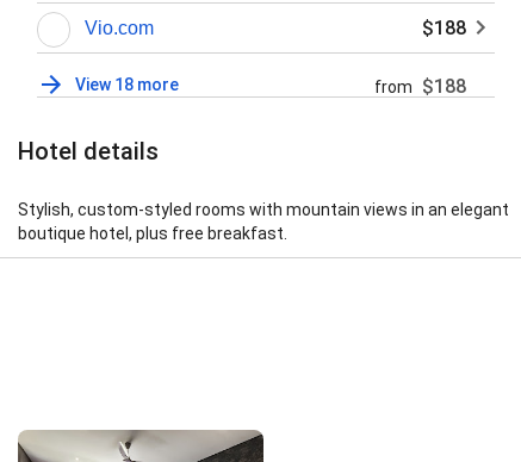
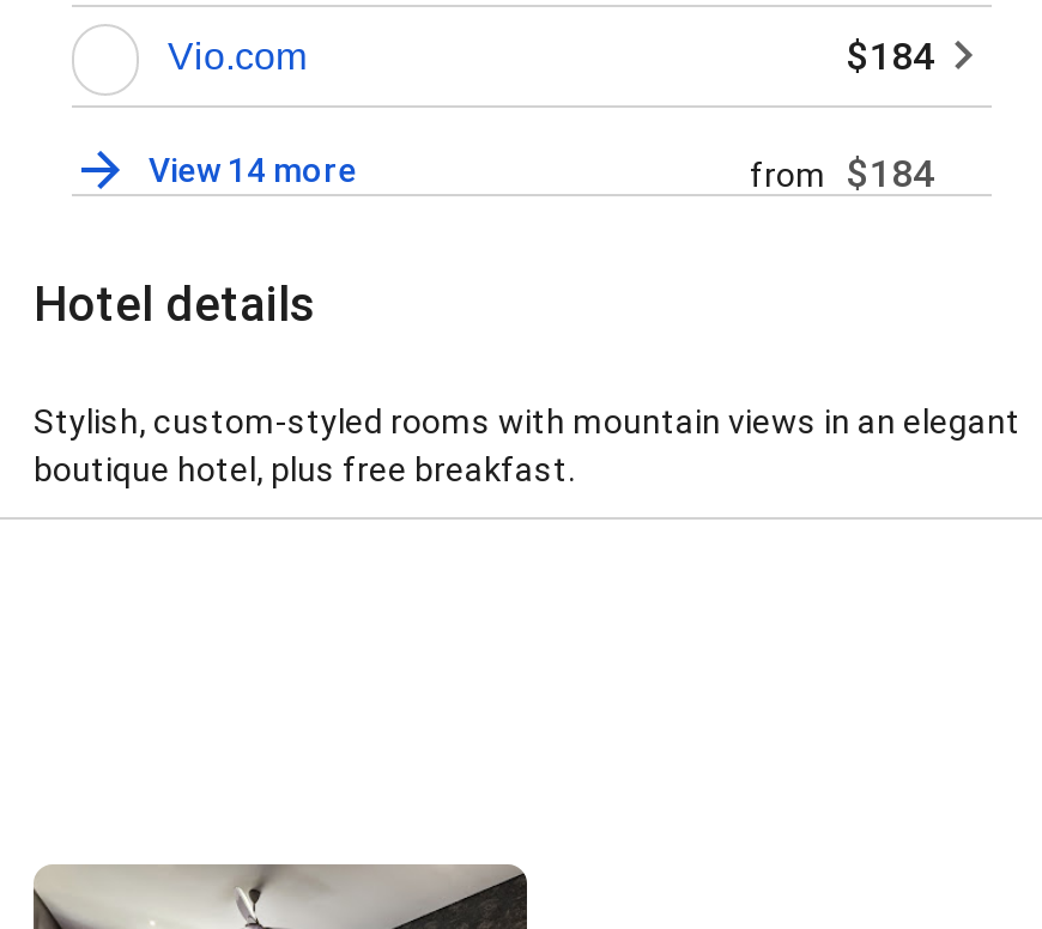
- $188
+ $184

- View 18 more
+ View 14 more

- from $188
+ from $184
